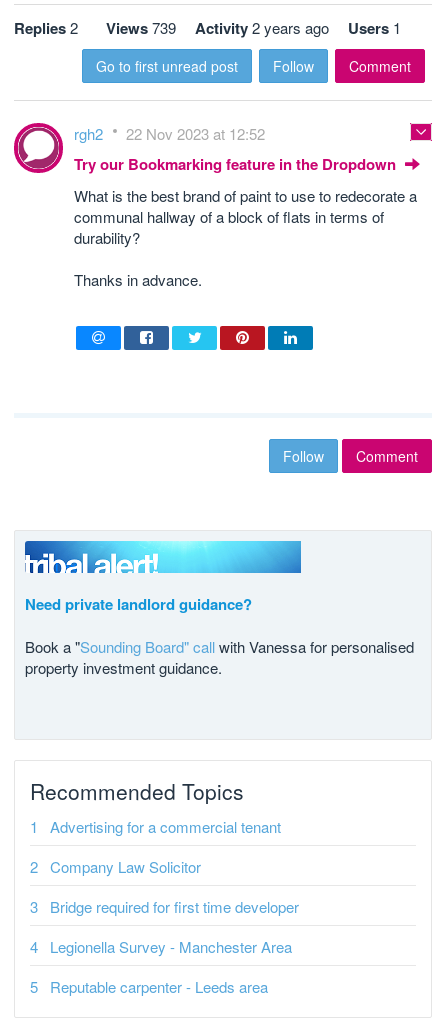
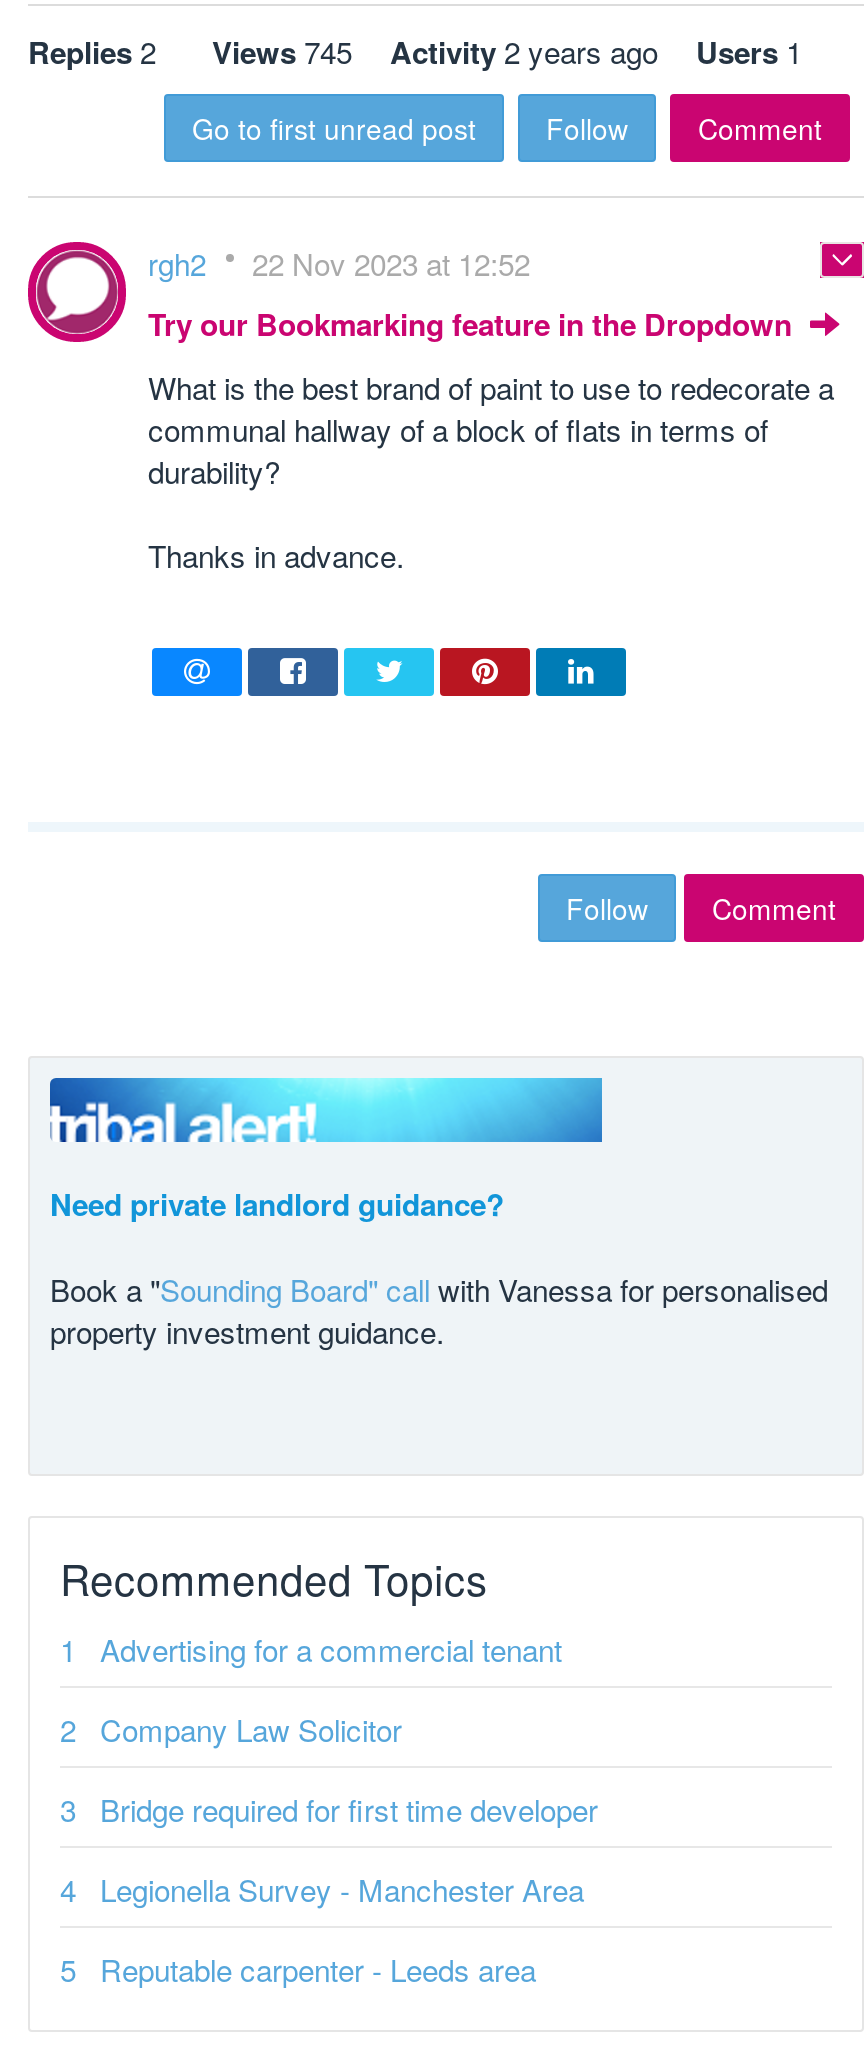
- Replies 2 Views 739 Activity 2 years ago Users 1
+ Replies 2 Views 745 Activity 2 years ago Users 1
